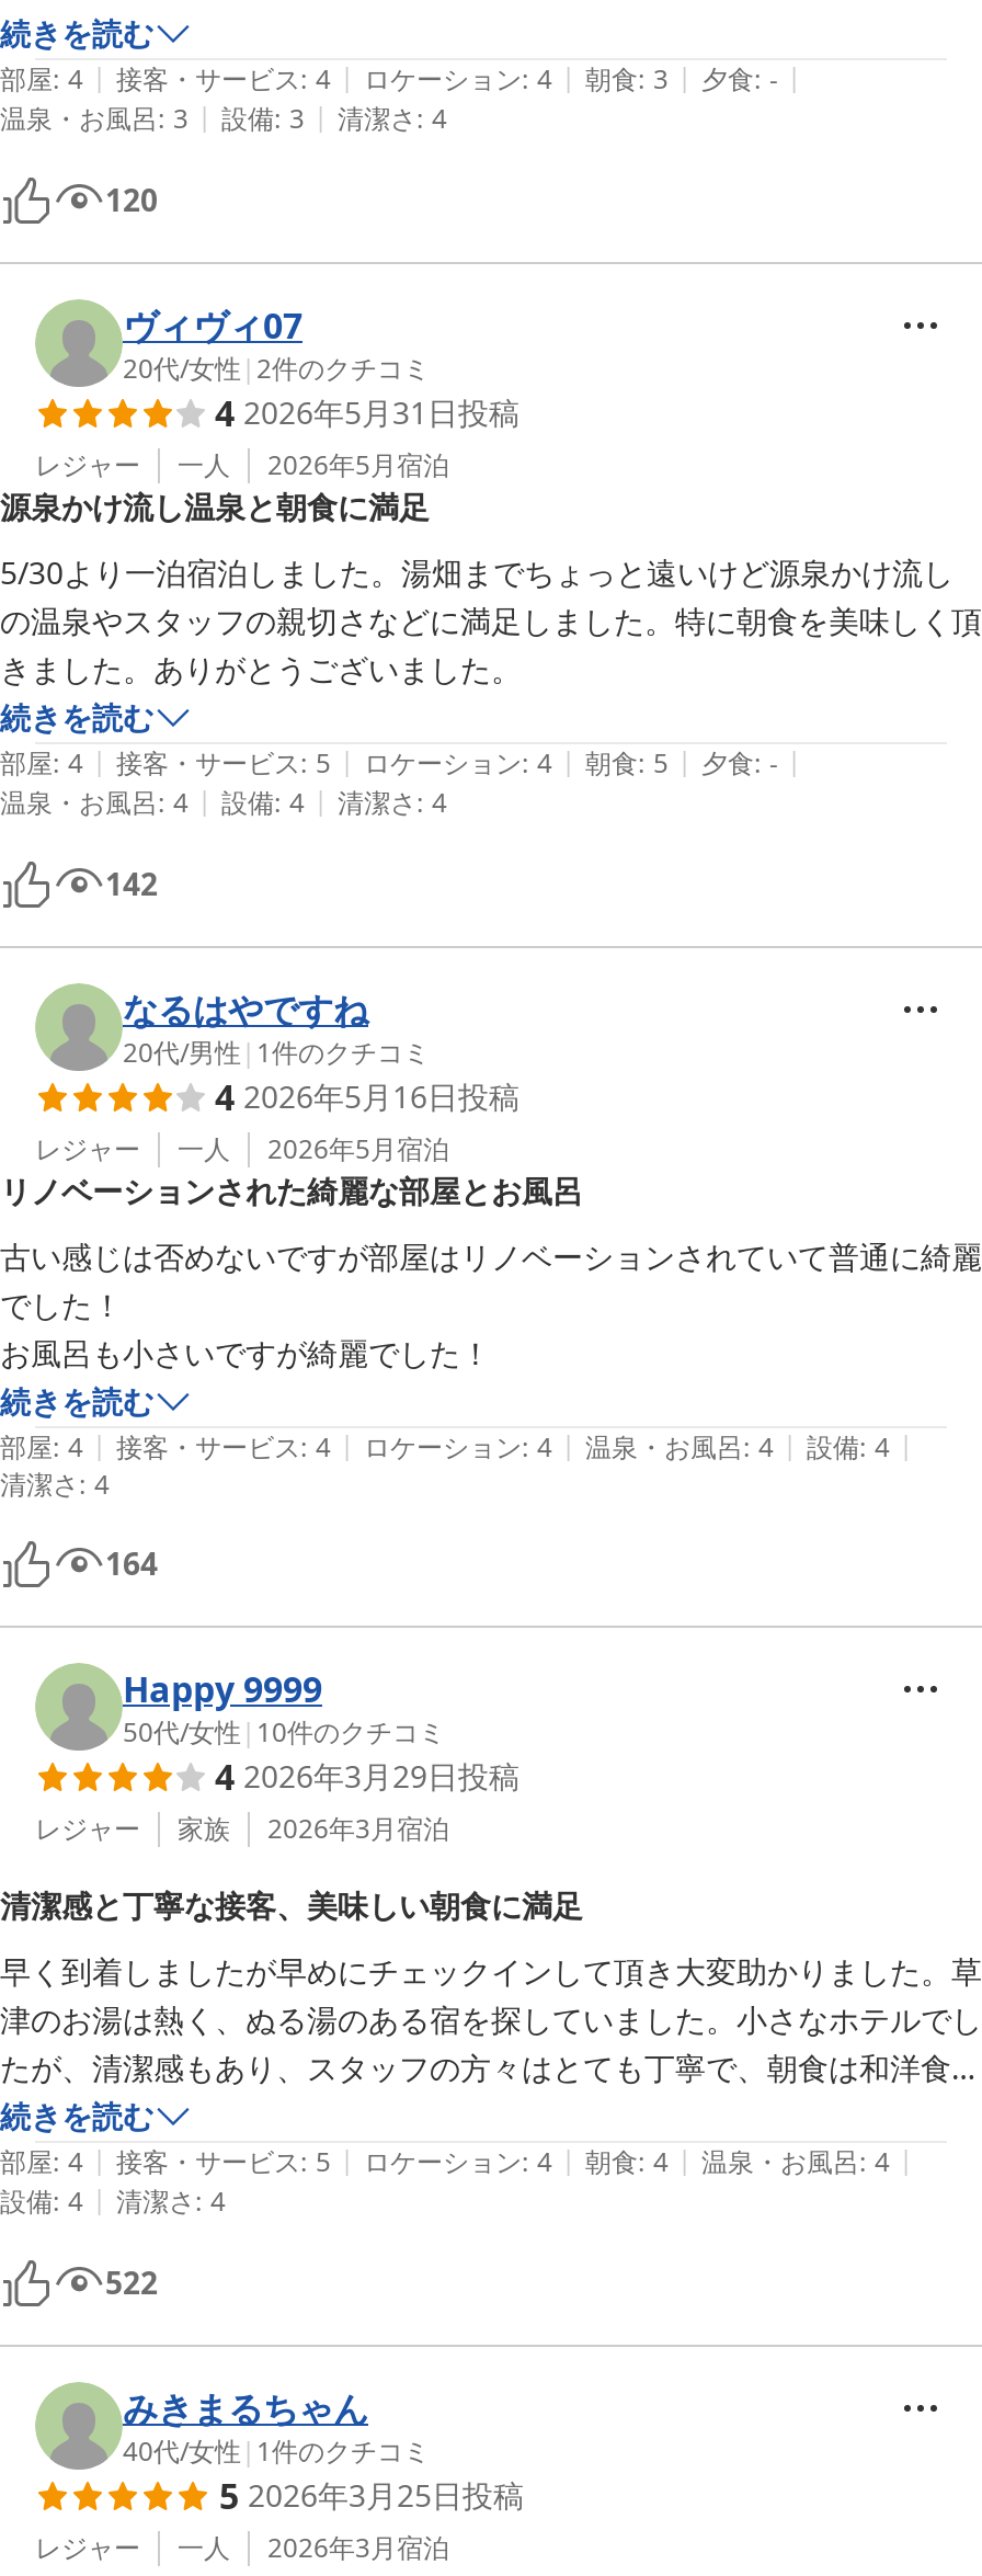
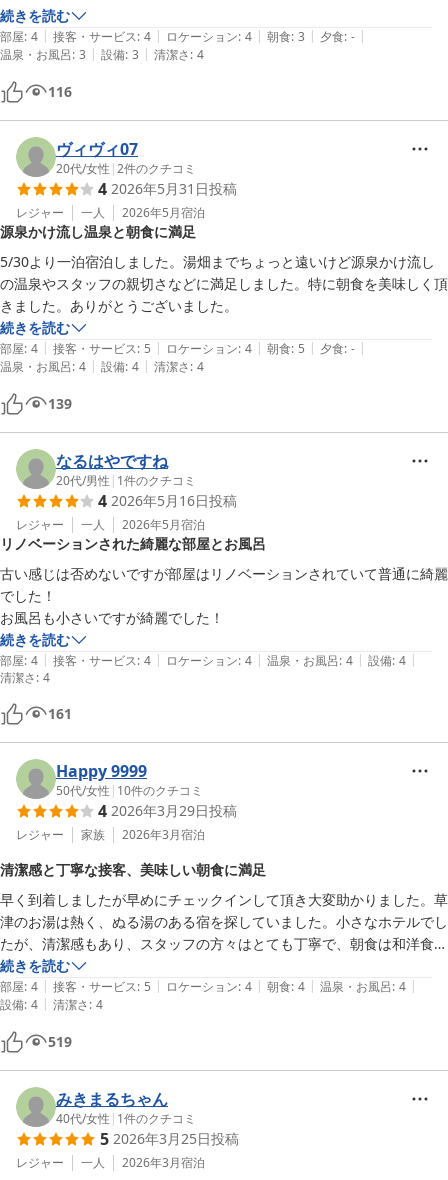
- 120
+ 116

- 142
+ 139

- 164
+ 161

- 522
+ 519
